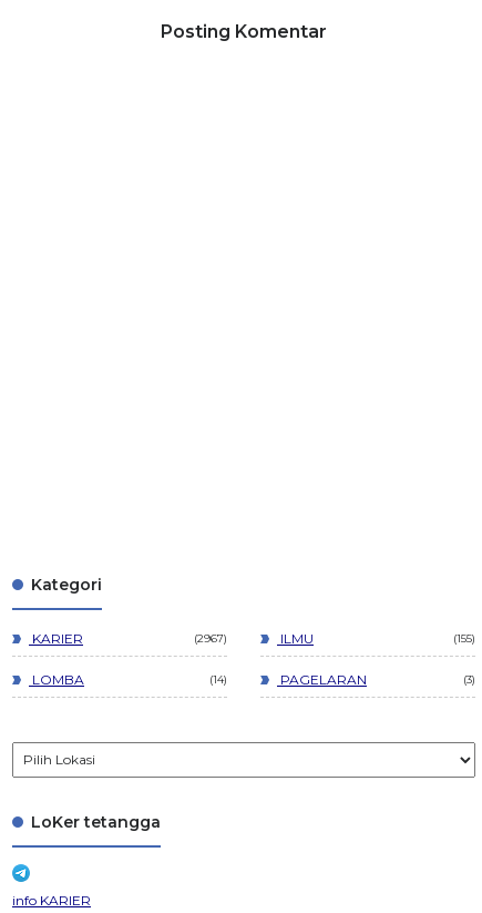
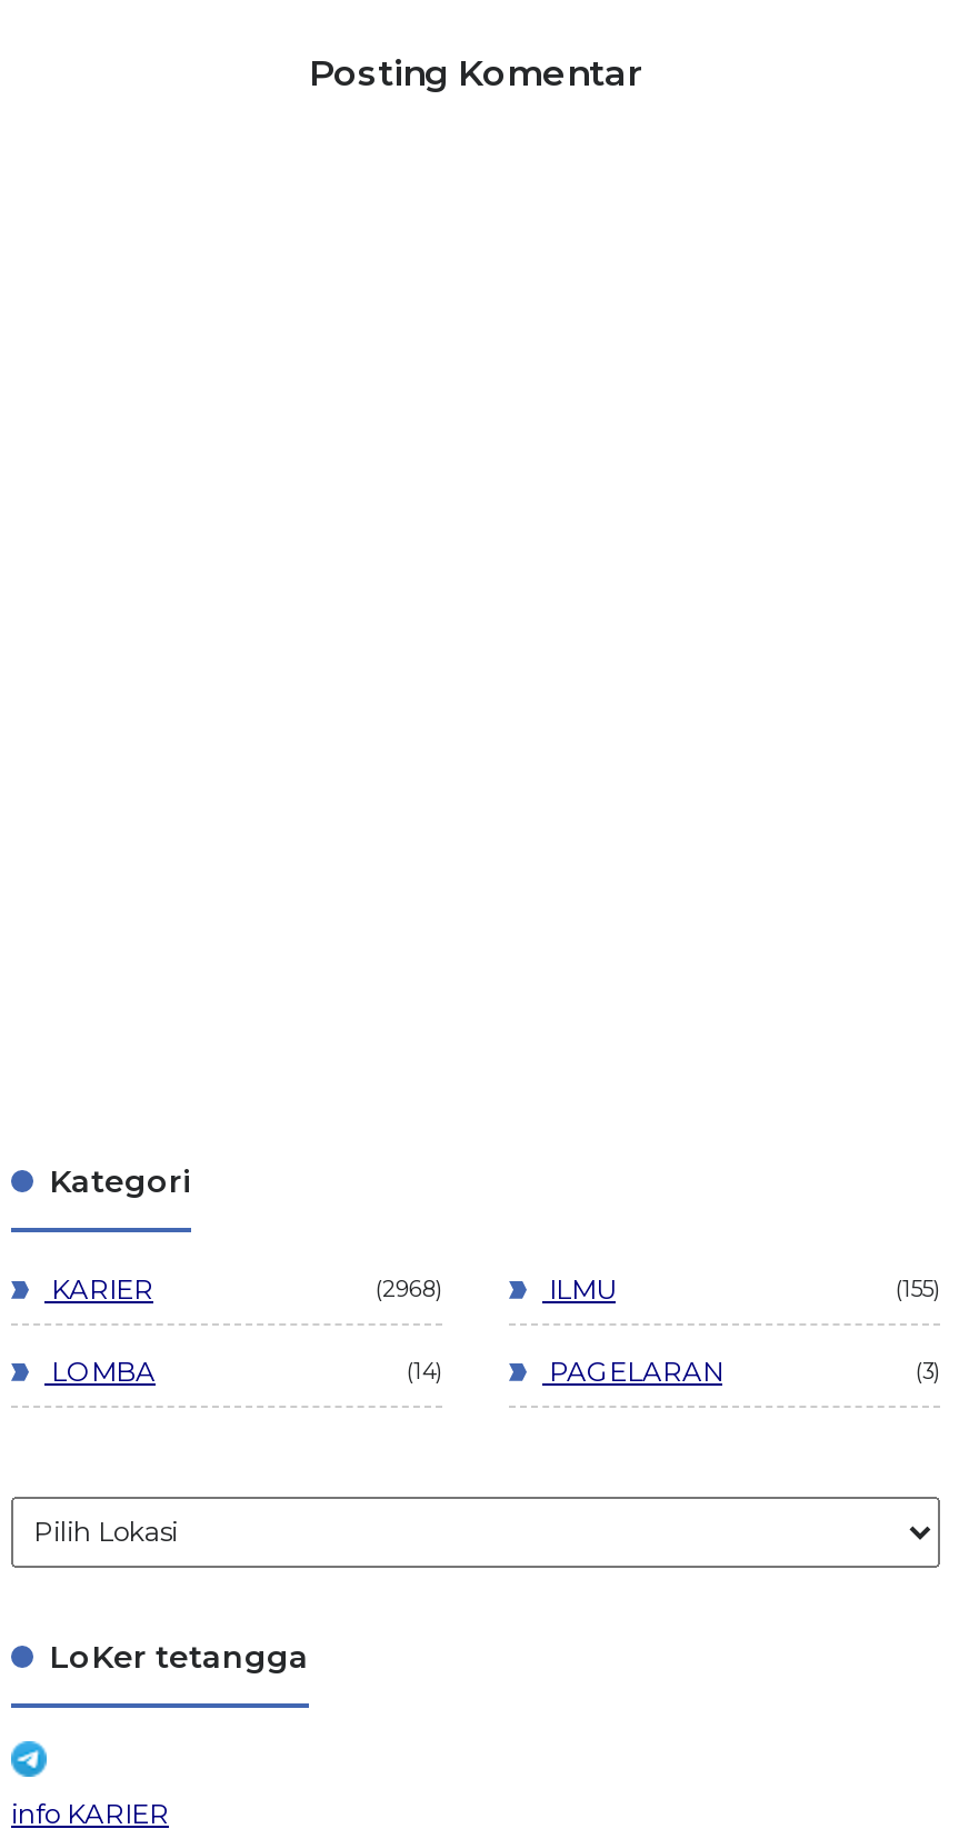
- 2967
+ 2968
